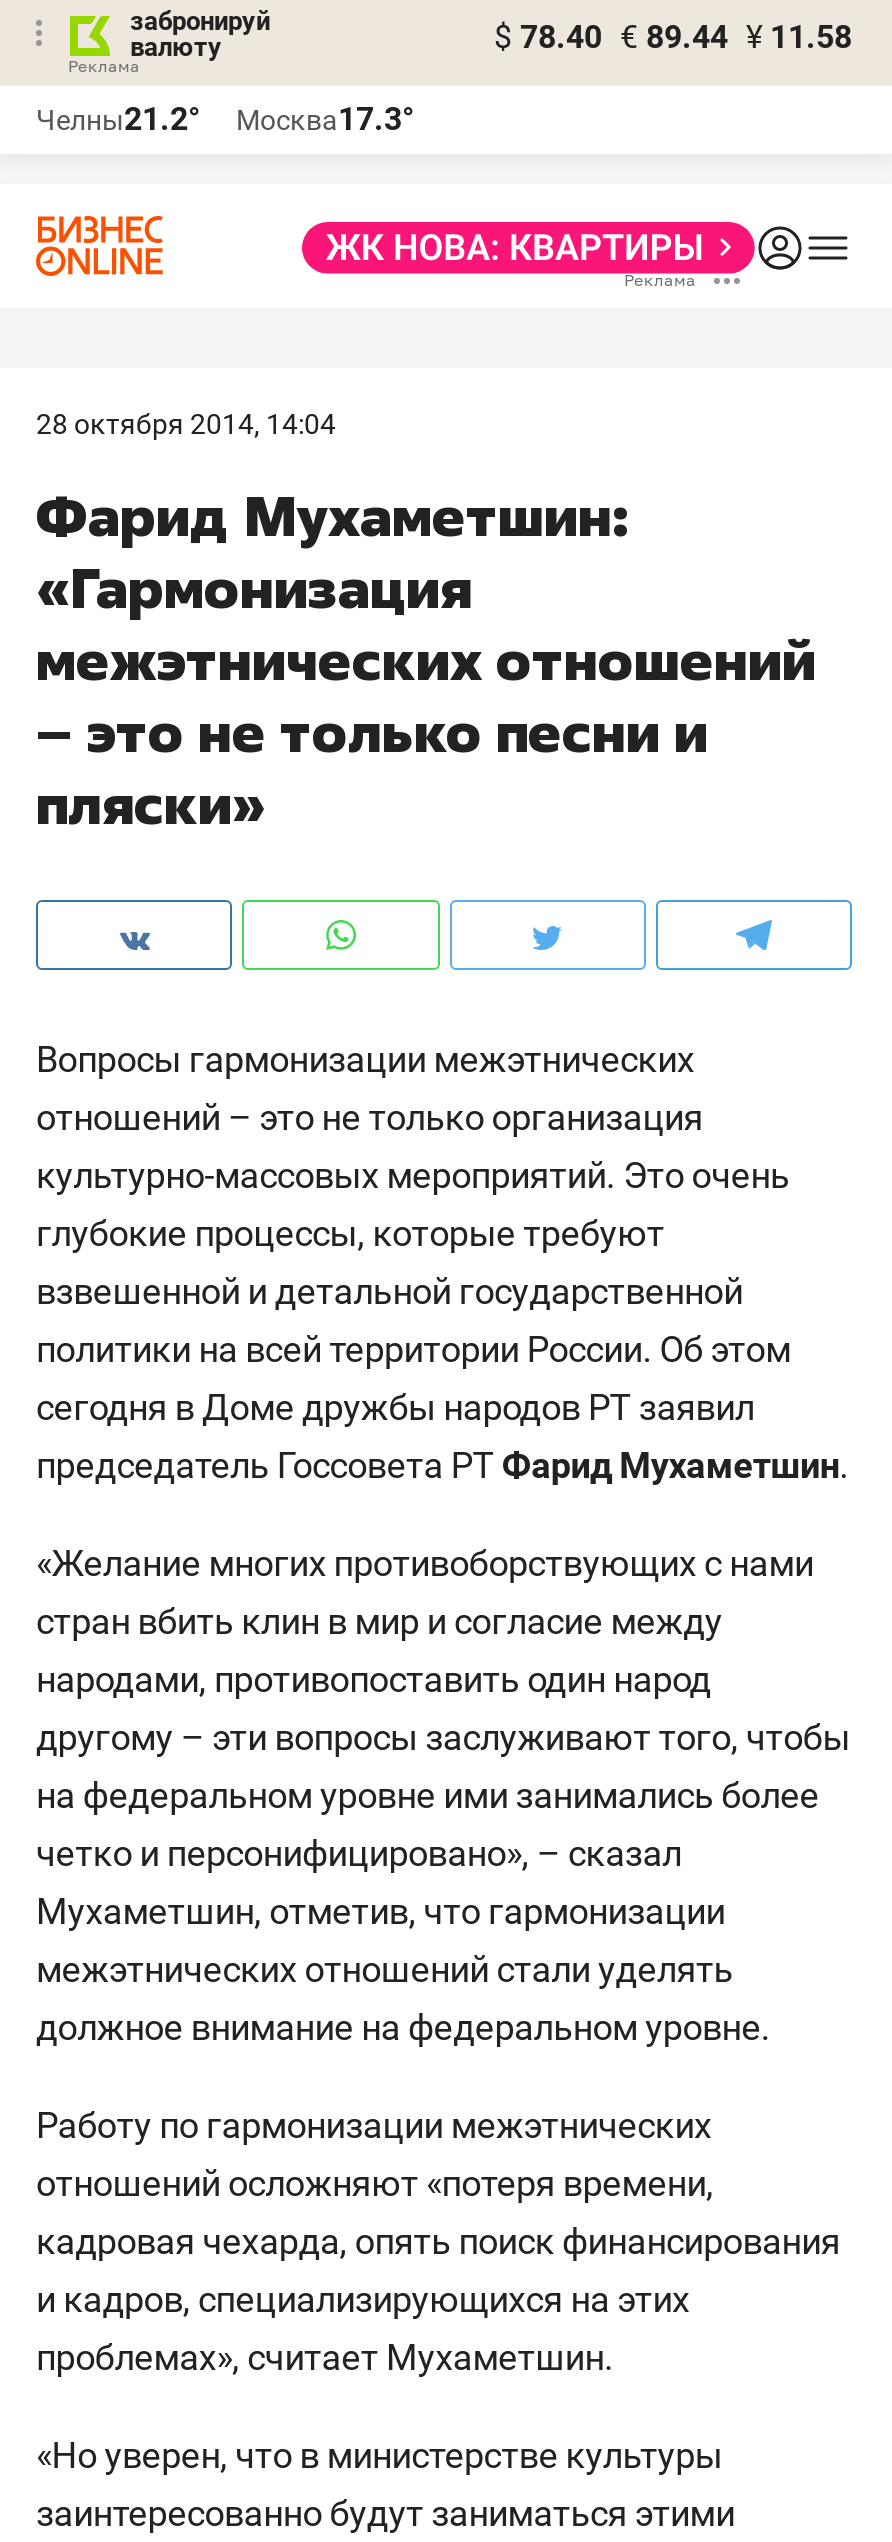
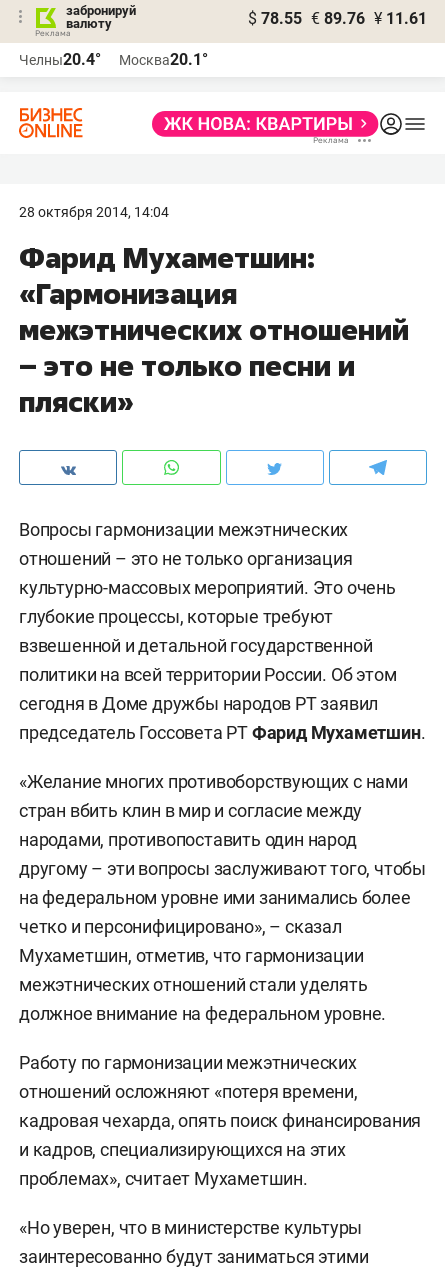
- $ 78.40 € 89.44 ¥ 11.58
+ $ 78.55 € 89.76 ¥ 11.61

- Челны21.2°
+ Челны20.4°

- Москва17.3°
+ Москва20.1°
